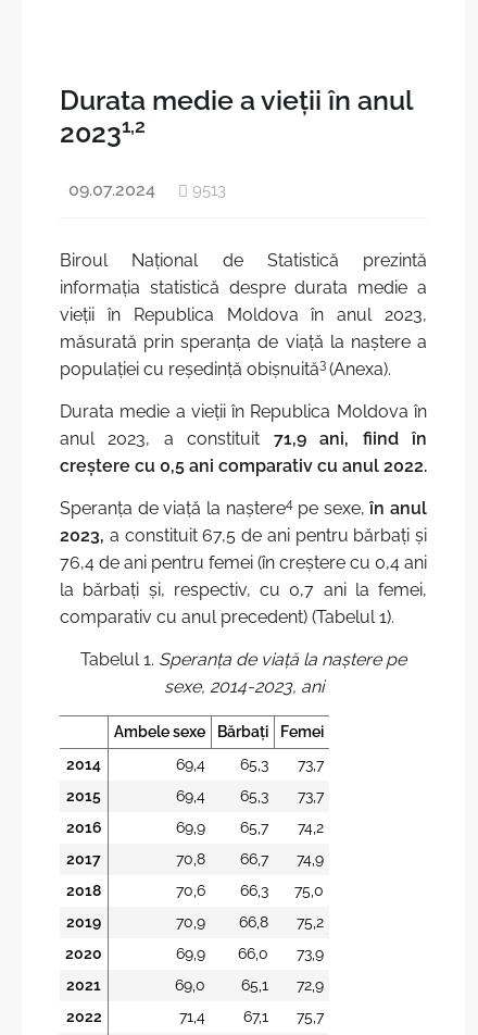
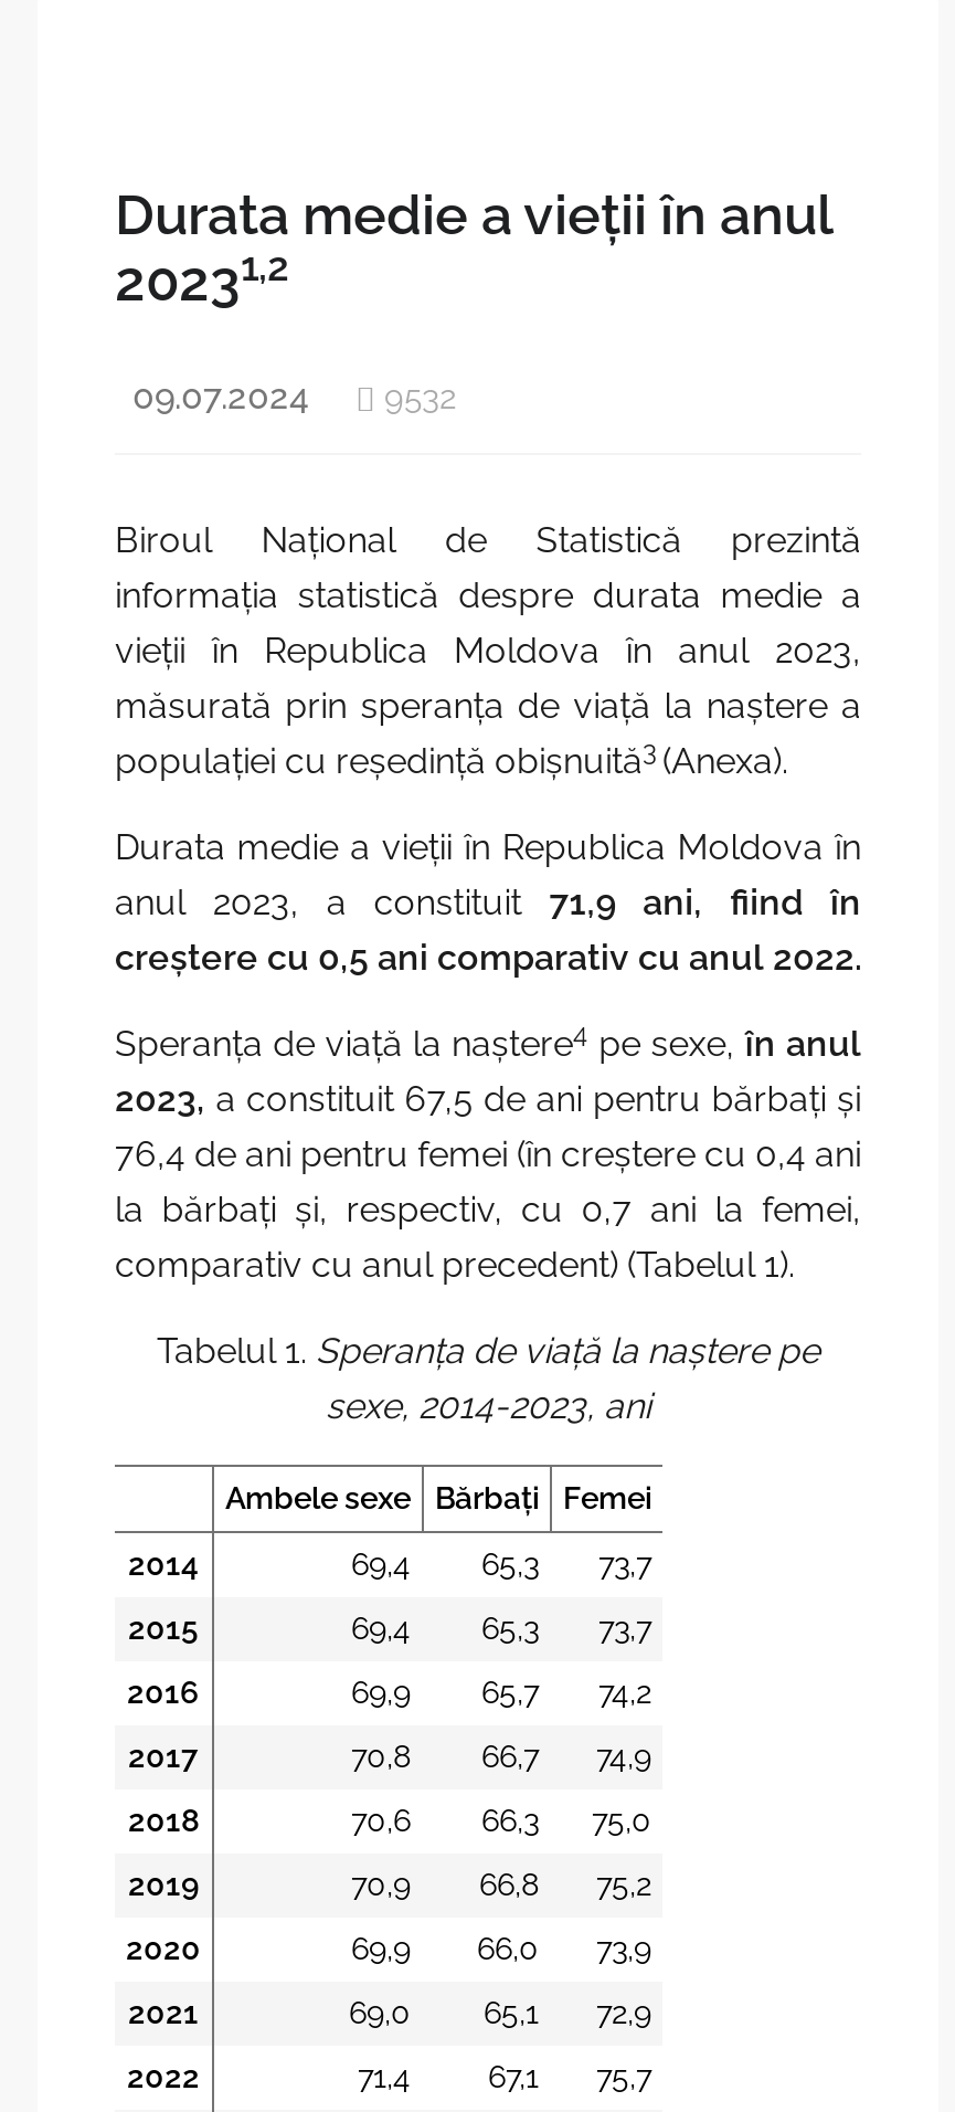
- 09.07.2024 9513
+ 09.07.2024 9532
